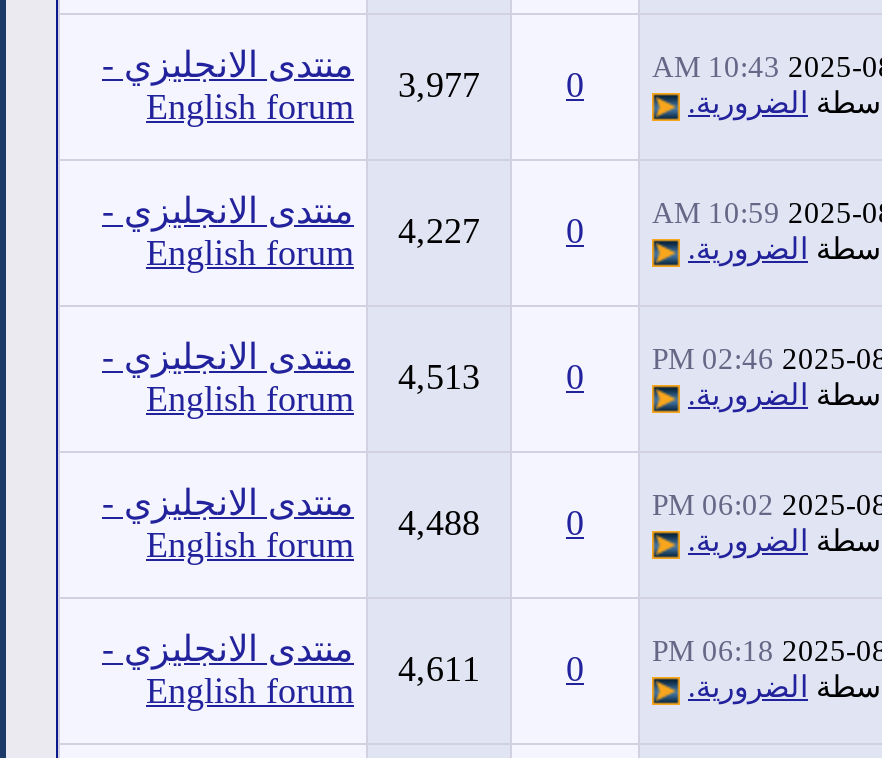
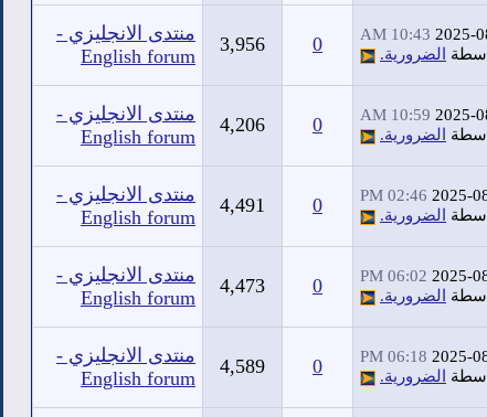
- 3,977 منتدى الانجليزي -
+ 3,956 منتدى الانجليزي -

- 4,227 منتدى الانجليزي -
+ 4,206 منتدى الانجليزي -

- 4,513 منتدى الانجليزي -
+ 4,491 منتدى الانجليزي -

- 4,488 منتدى الانجليزي -
+ 4,473 منتدى الانجليزي -

- 4,611 منتدى الانجليزي -
+ 4,589 منتدى الانجليزي -
